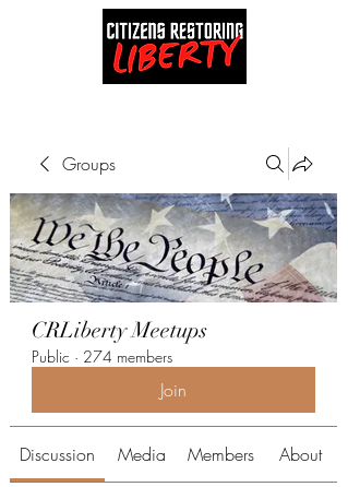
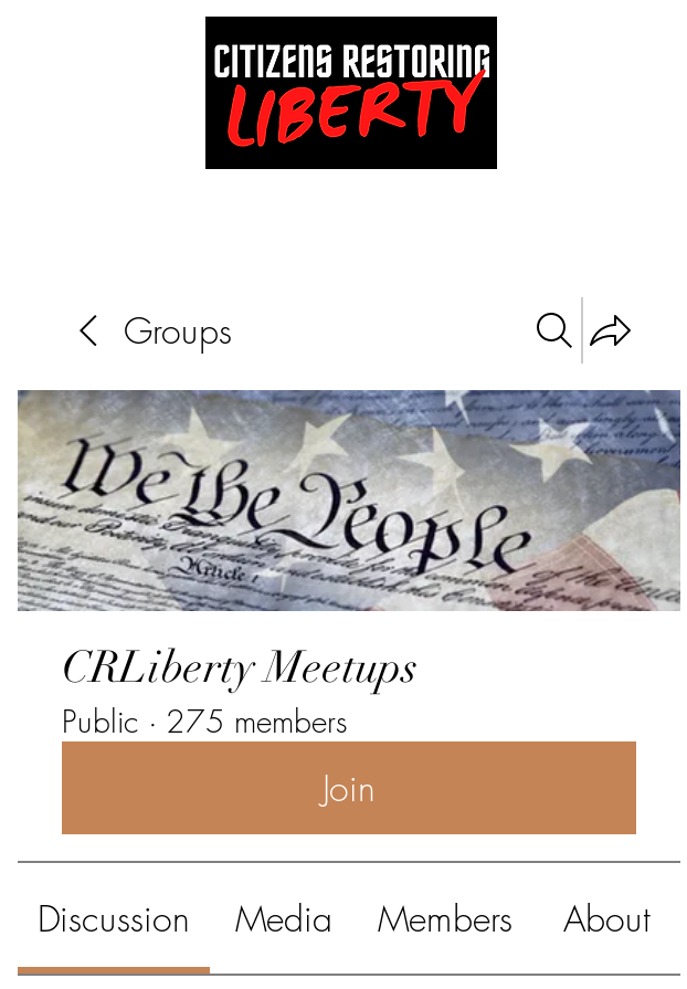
- Public · 274 members
+ Public · 275 members
